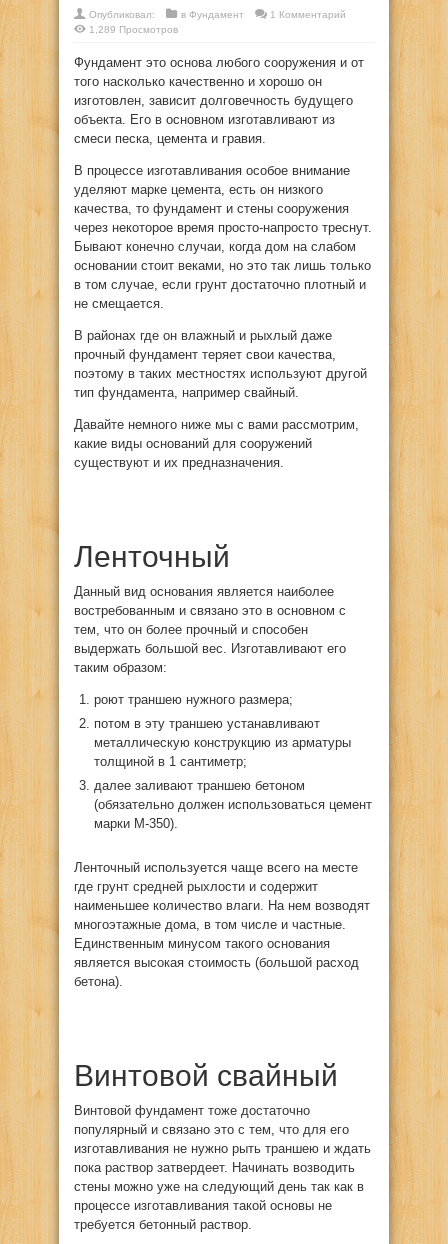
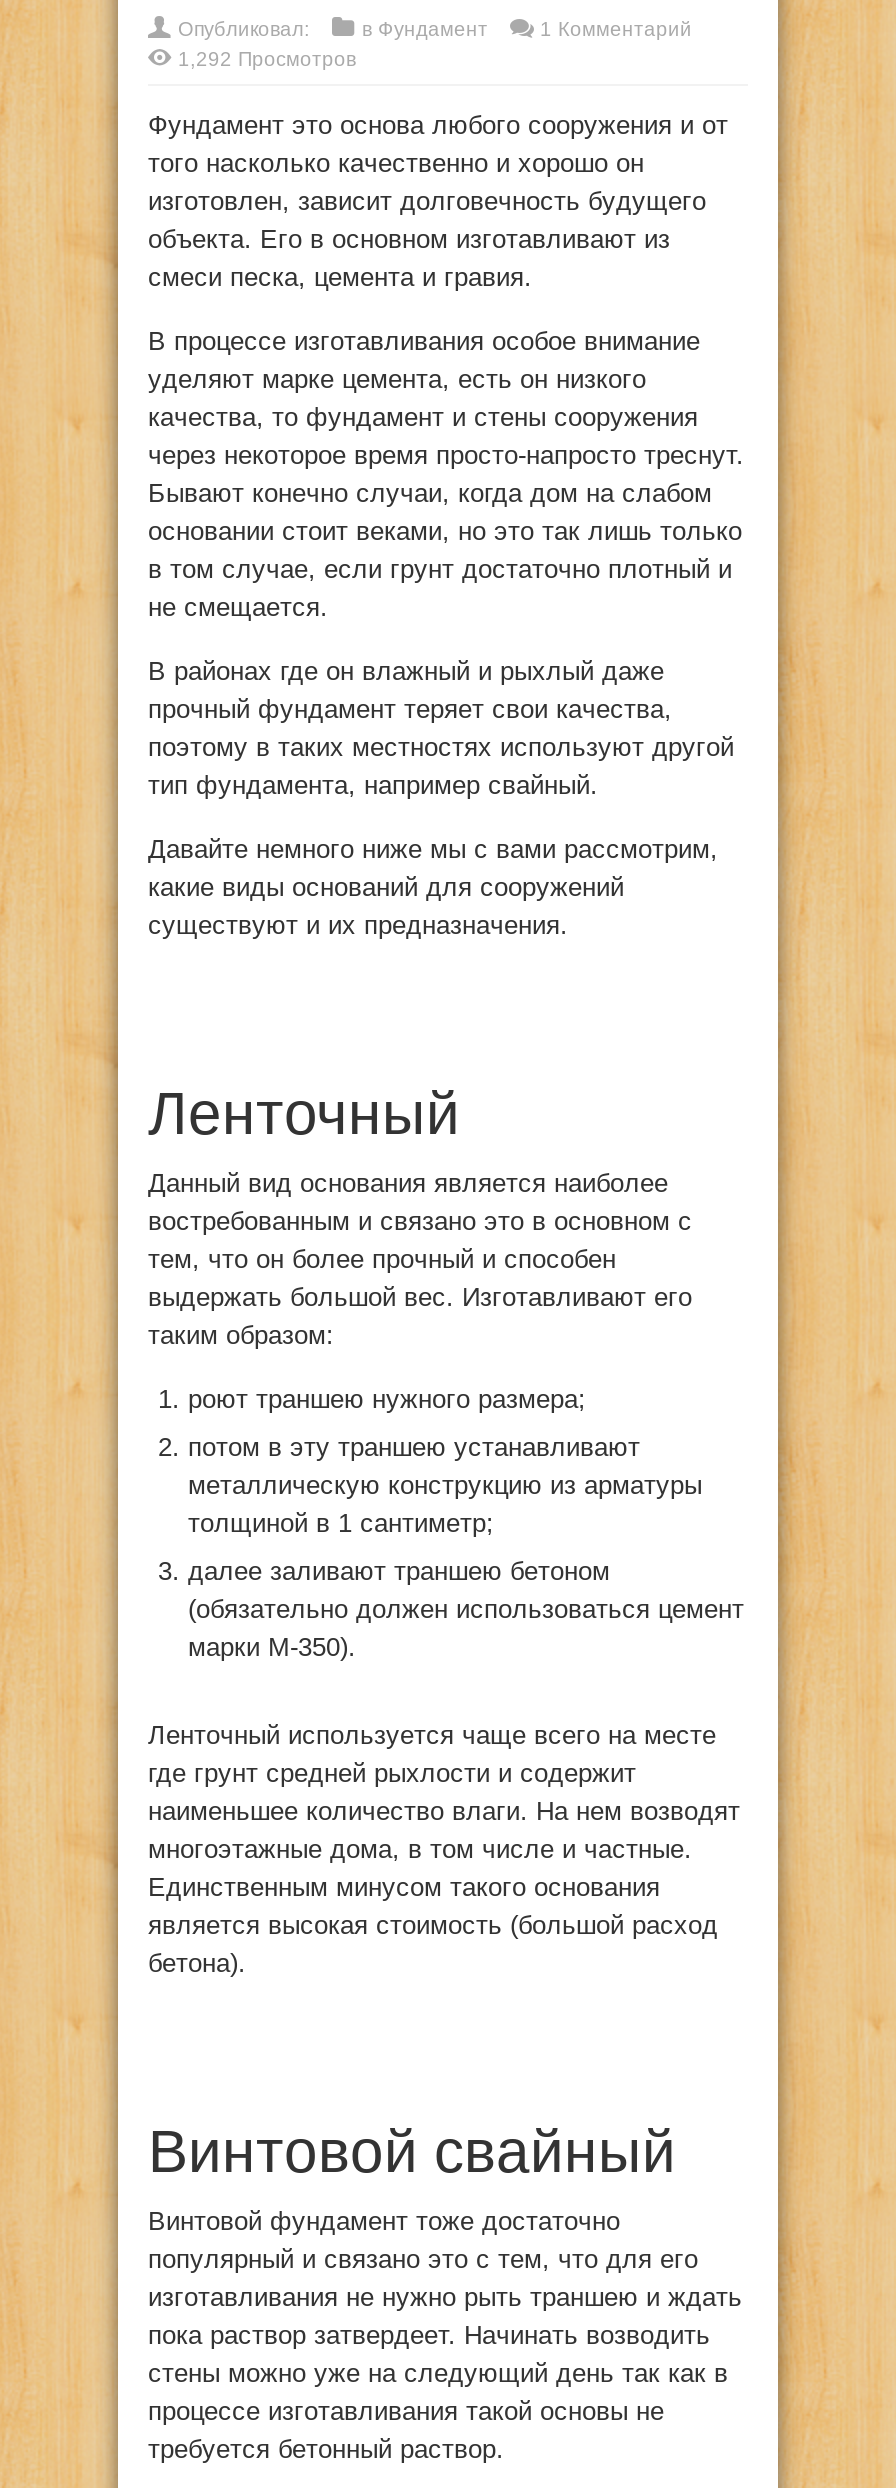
- 1,289 Просмотров
+ 1,292 Просмотров
